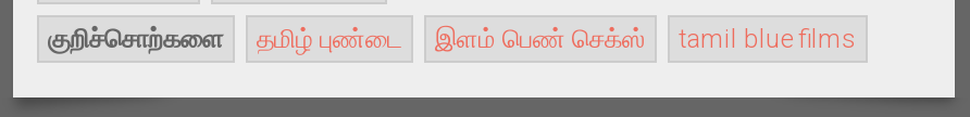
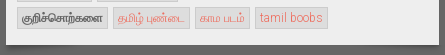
- இளம் பெண் செக்ஸ்
- tamil blue films
+ காம படம்
+ tamil boobs
